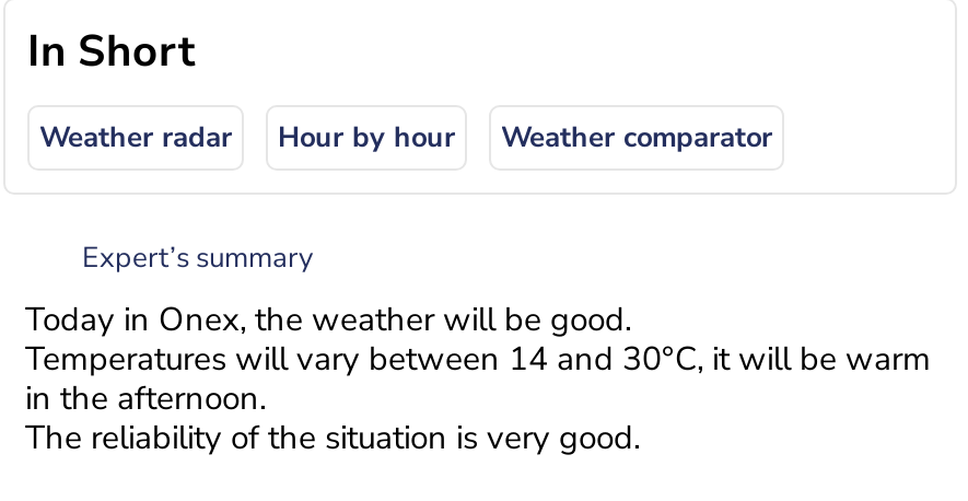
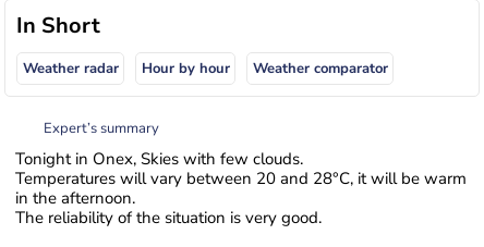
- Today in Onex, the weather will be good.
- Temperatures will vary between 14 and 30°C, it will be warm
+ Tonight in Onex, Skies with few clouds.
+ Temperatures will vary between 20 and 28°C, it will be warm
